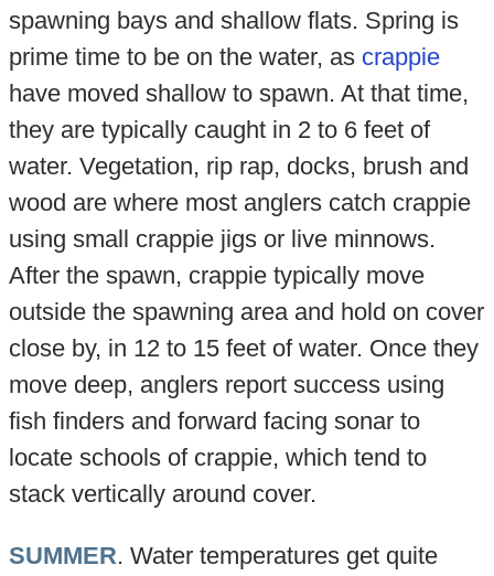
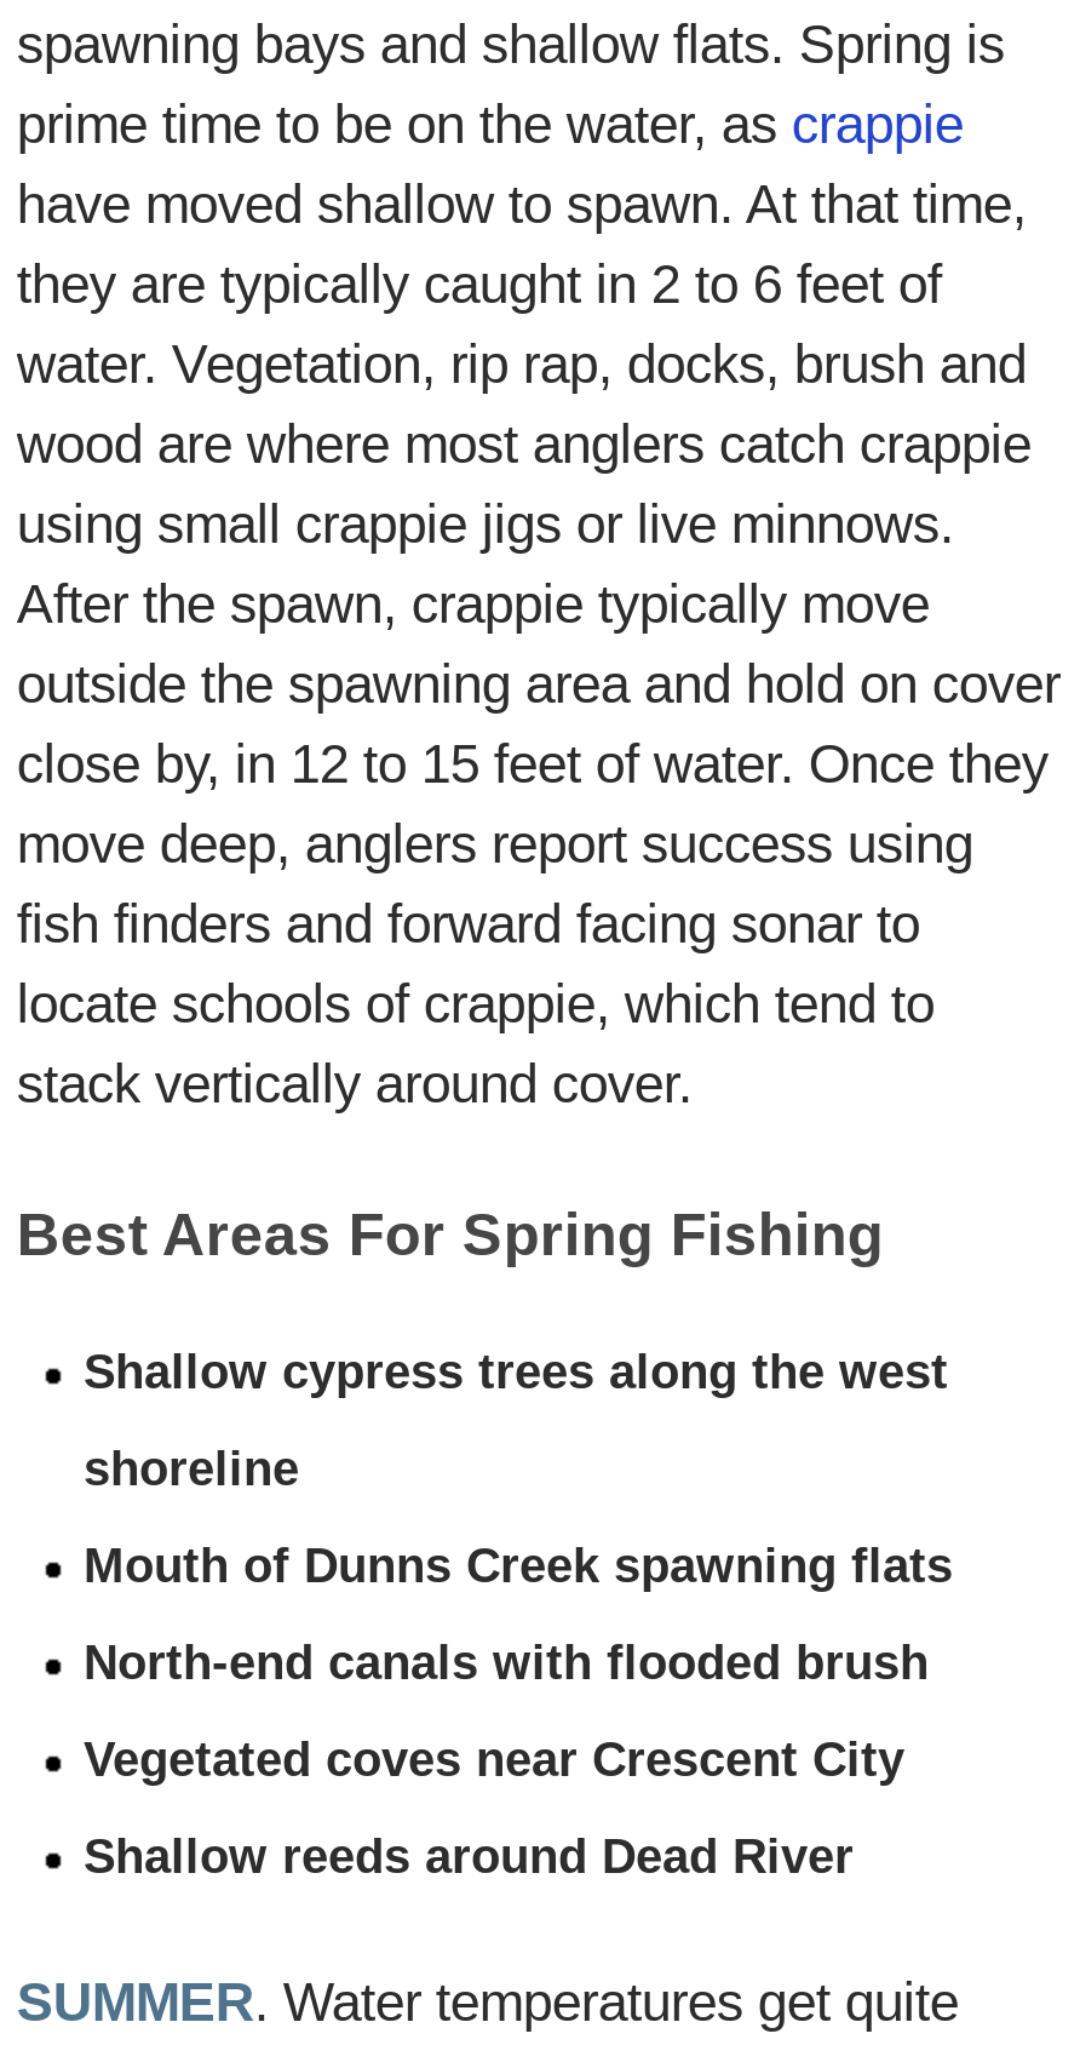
+ Best Areas For Spring Fishing
+ Shallow cypress trees along the west
+ shoreline
+ Mouth of Dunns Creek spawning flats
+ North-end canals with flooded brush
+ Vegetated coves near Crescent City
+ Shallow reeds around Dead River
